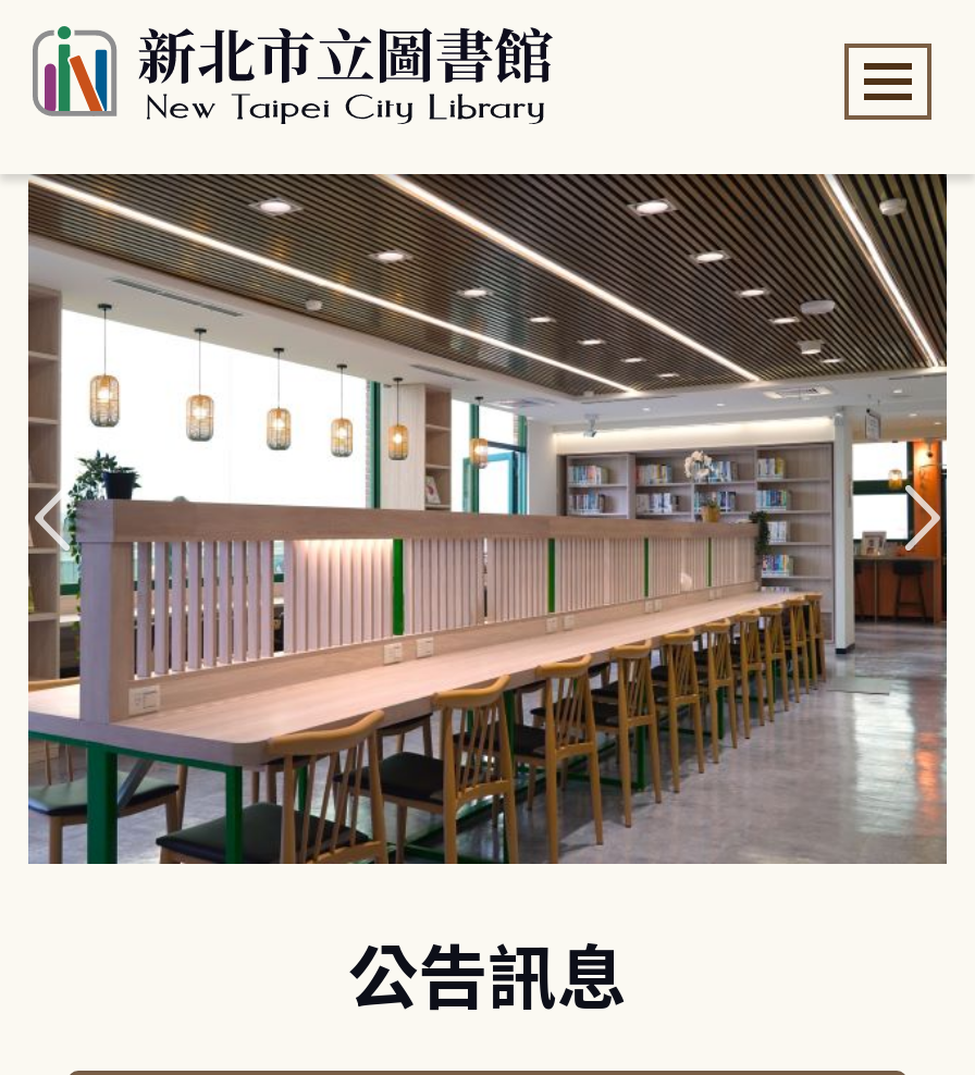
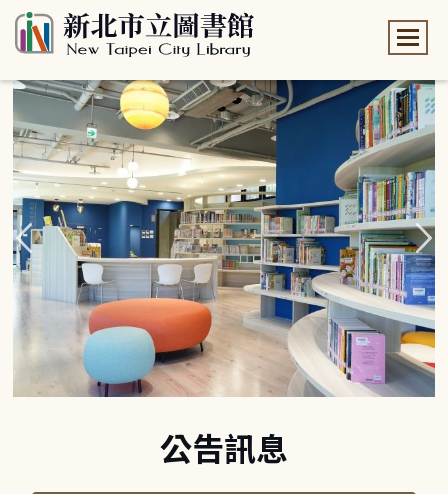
- [image]
+ [image]
